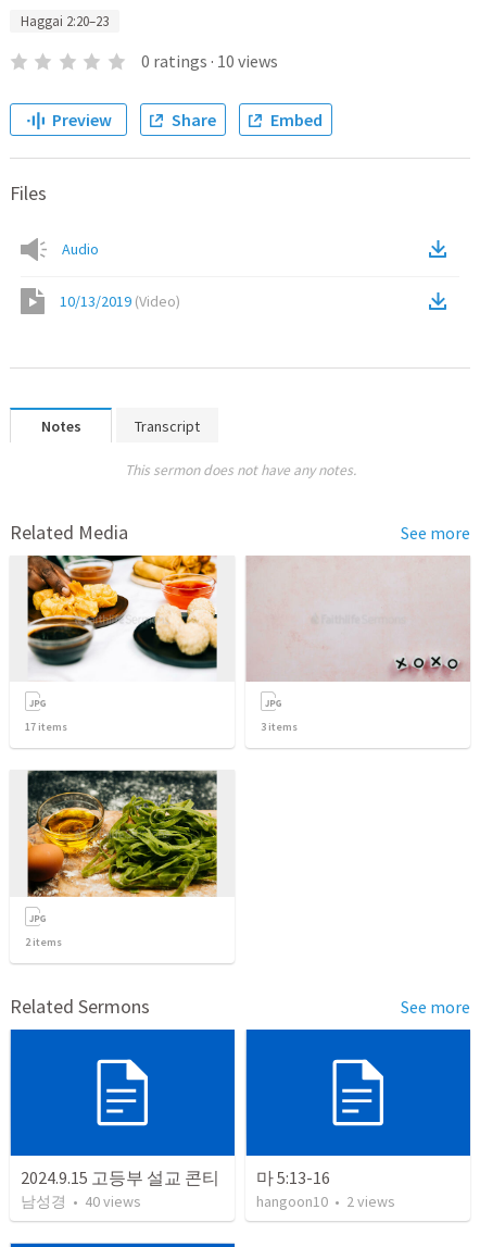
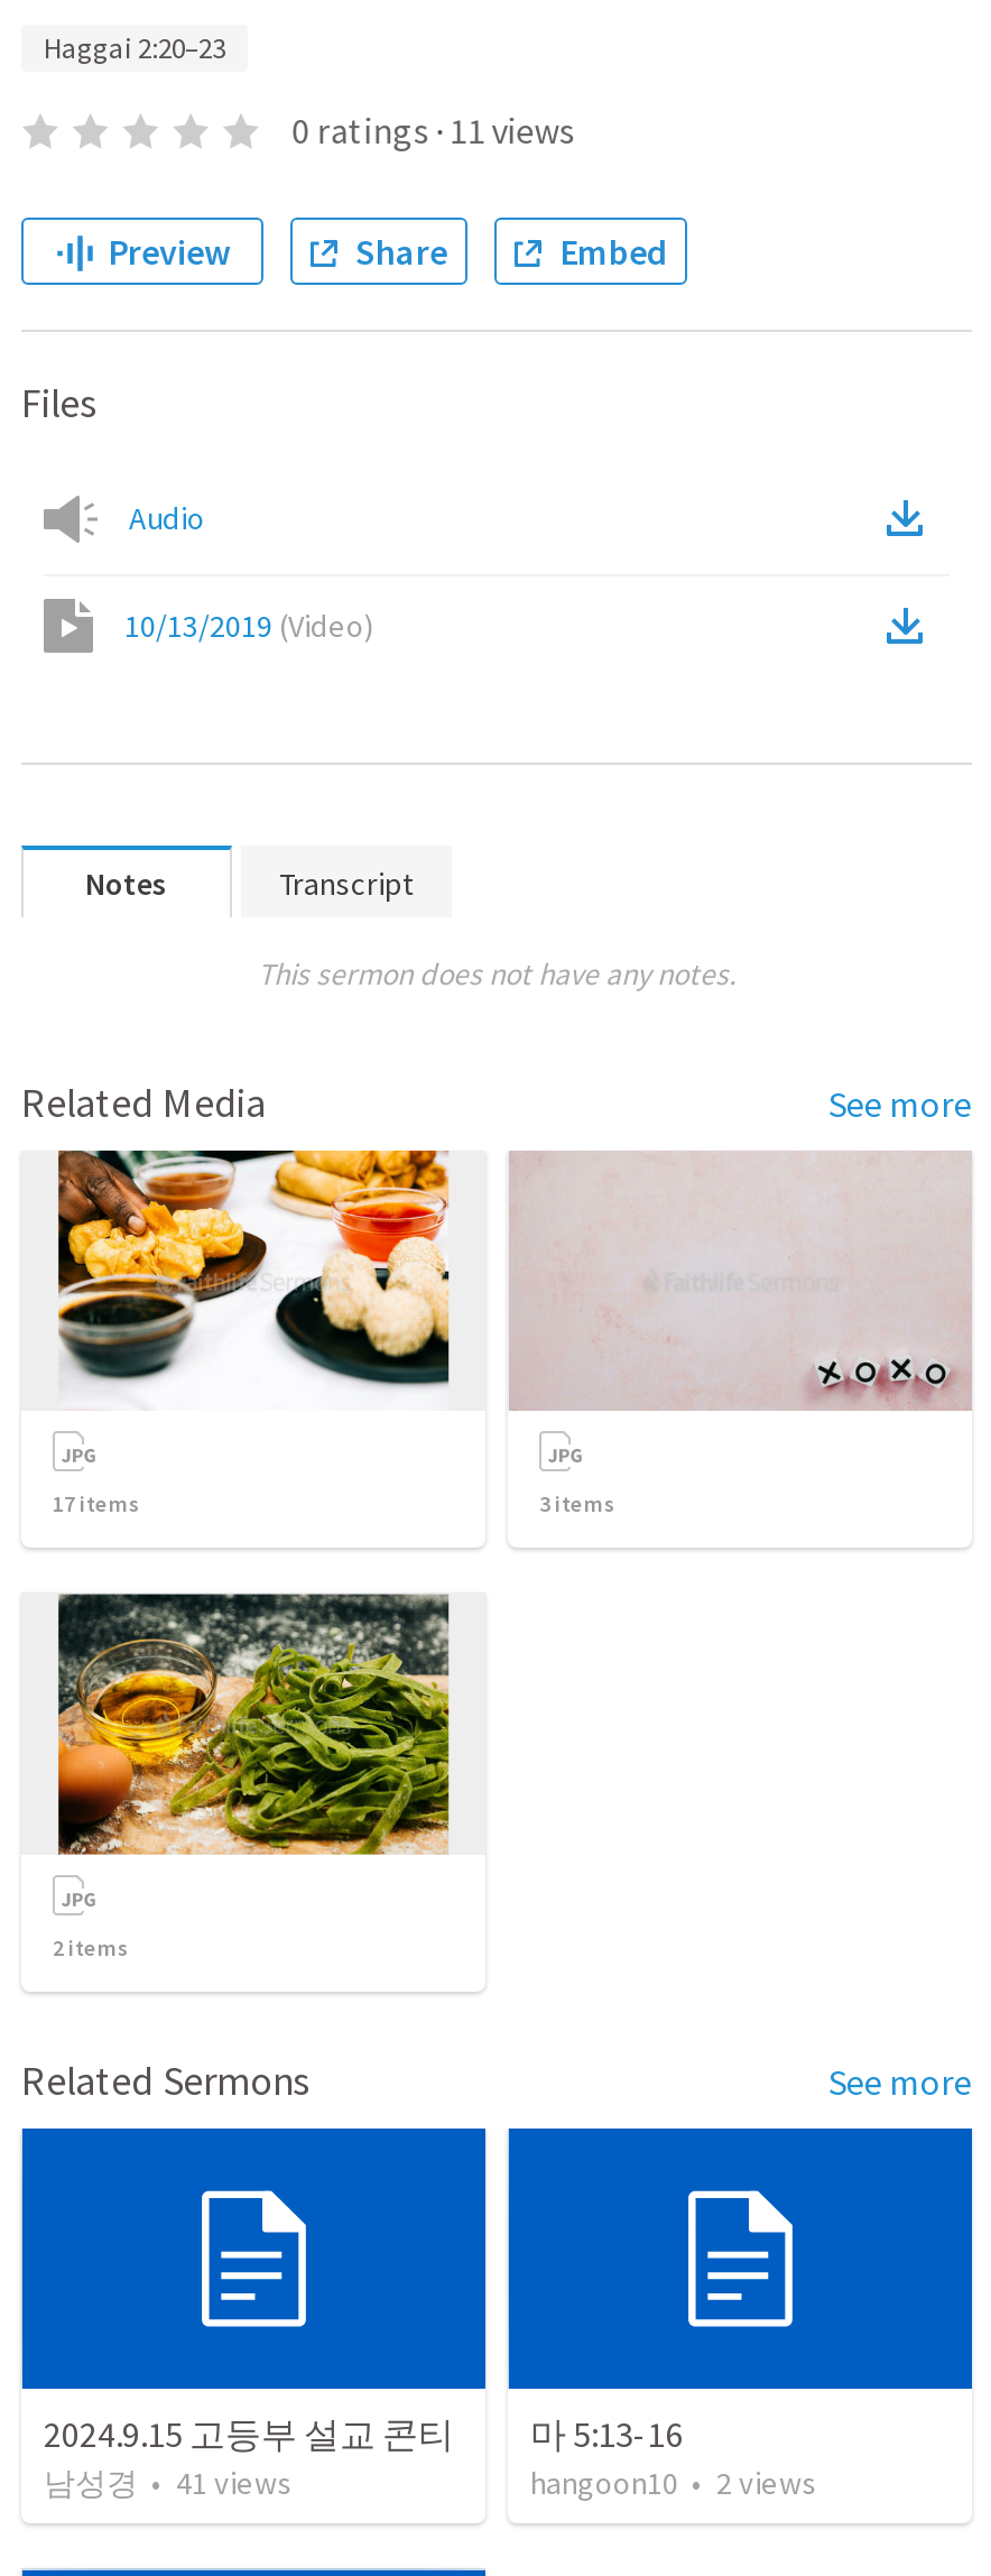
- 0 ratings · 10 views
+ 0 ratings · 11 views

- 남성경 • 40 views
+ 남성경 • 41 views
